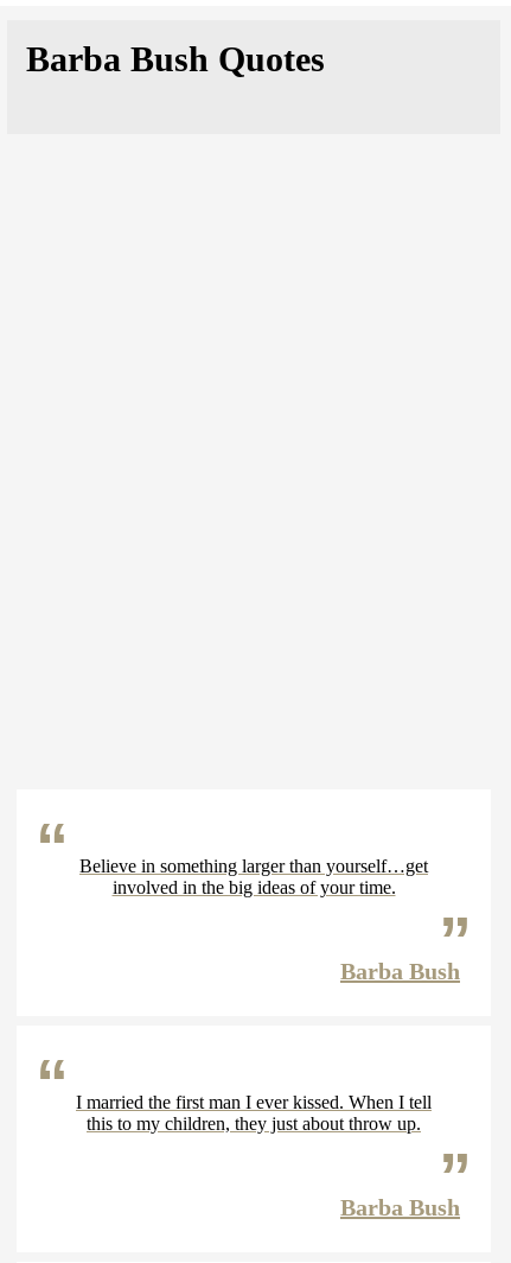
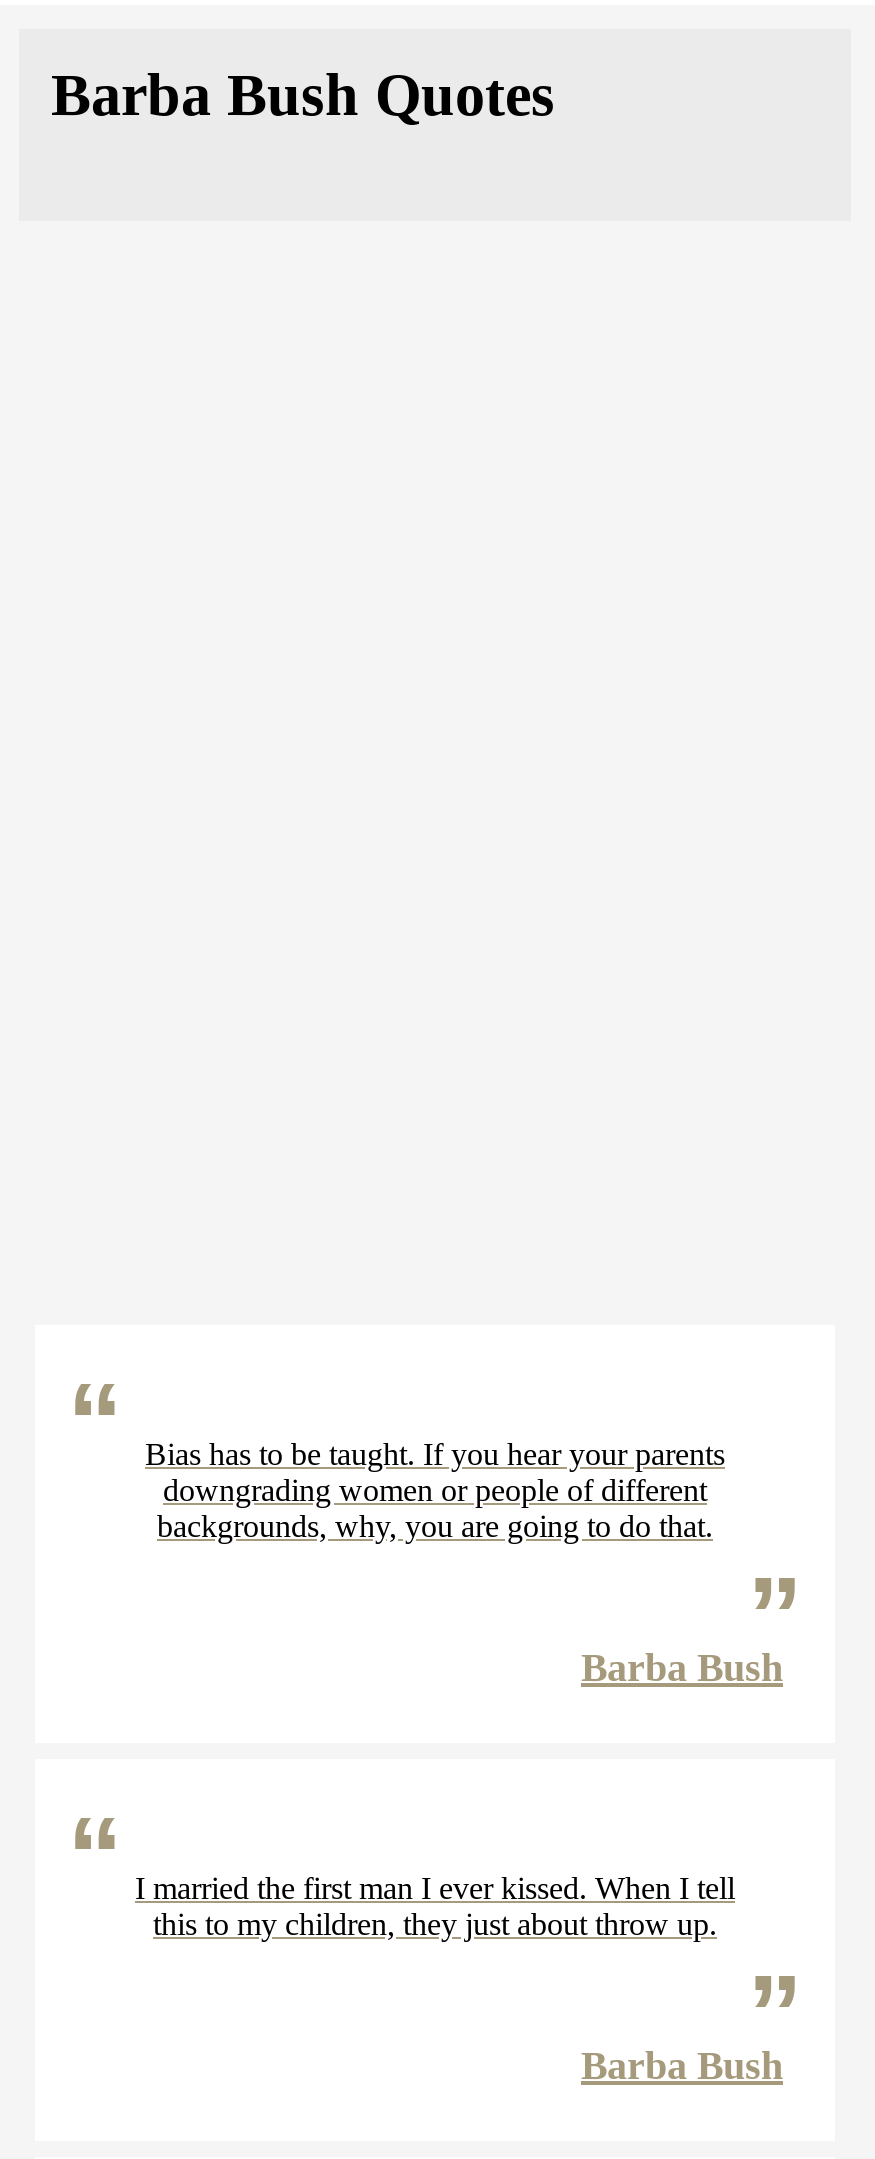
- Believe in something larger than yourself…get
- involved in the big ideas of your time.
+ Bias has to be taught. If you hear your parents
+ downgrading women or people of different
+ backgrounds, why, you are going to do that.
